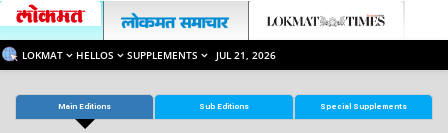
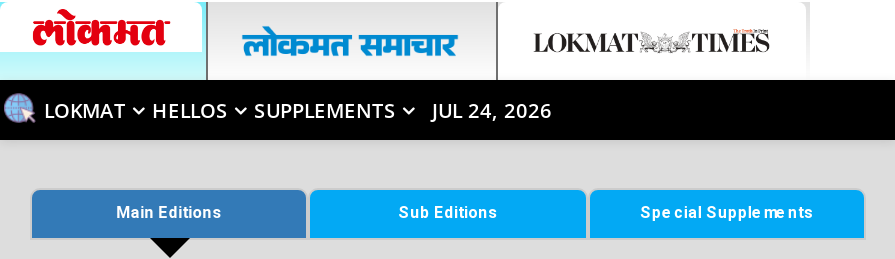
- LOKMAT HELLOS SUPPLEMENTS JUL 21, 2026
+ LOKMAT HELLOS SUPPLEMENTS JUL 24, 2026
